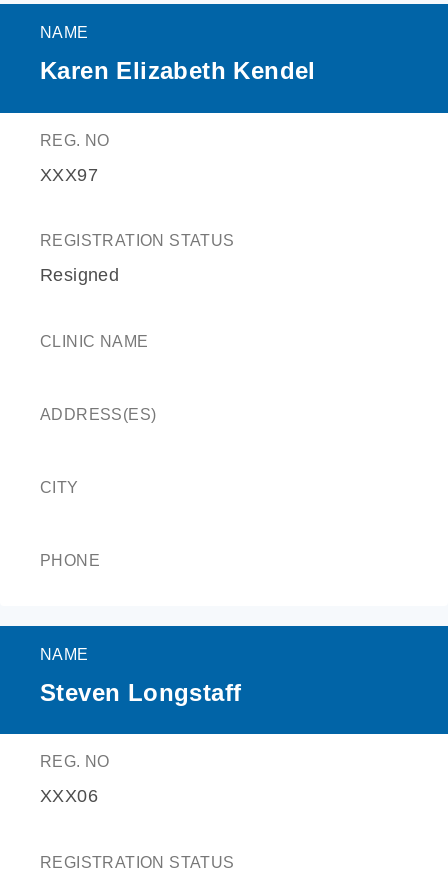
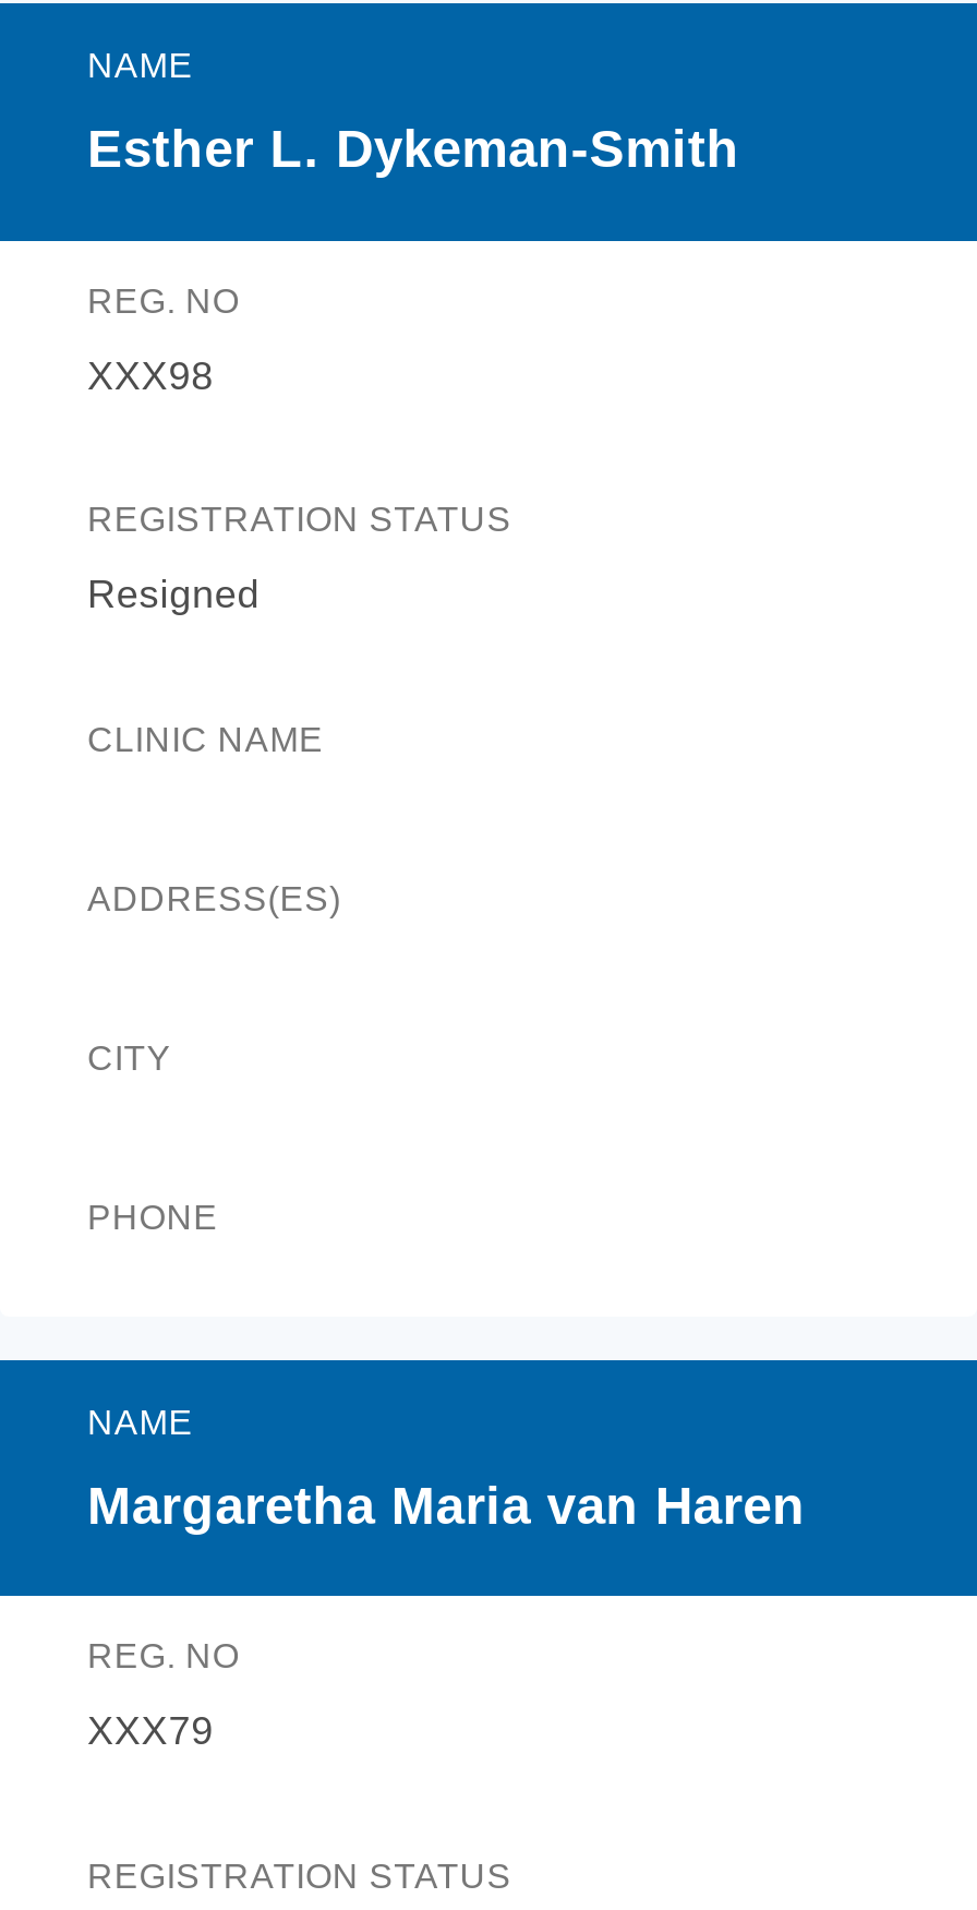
- Karen Elizabeth Kendel
+ Esther L. Dykeman-Smith

- XXX97
+ XXX98

- Steven Longstaff
+ Margaretha Maria van Haren

- XXX06
+ XXX79
